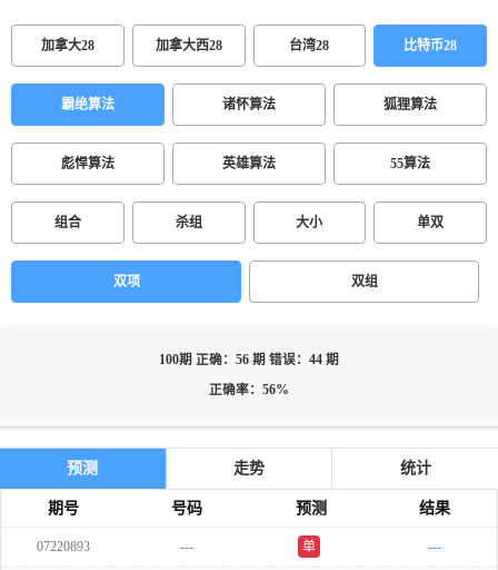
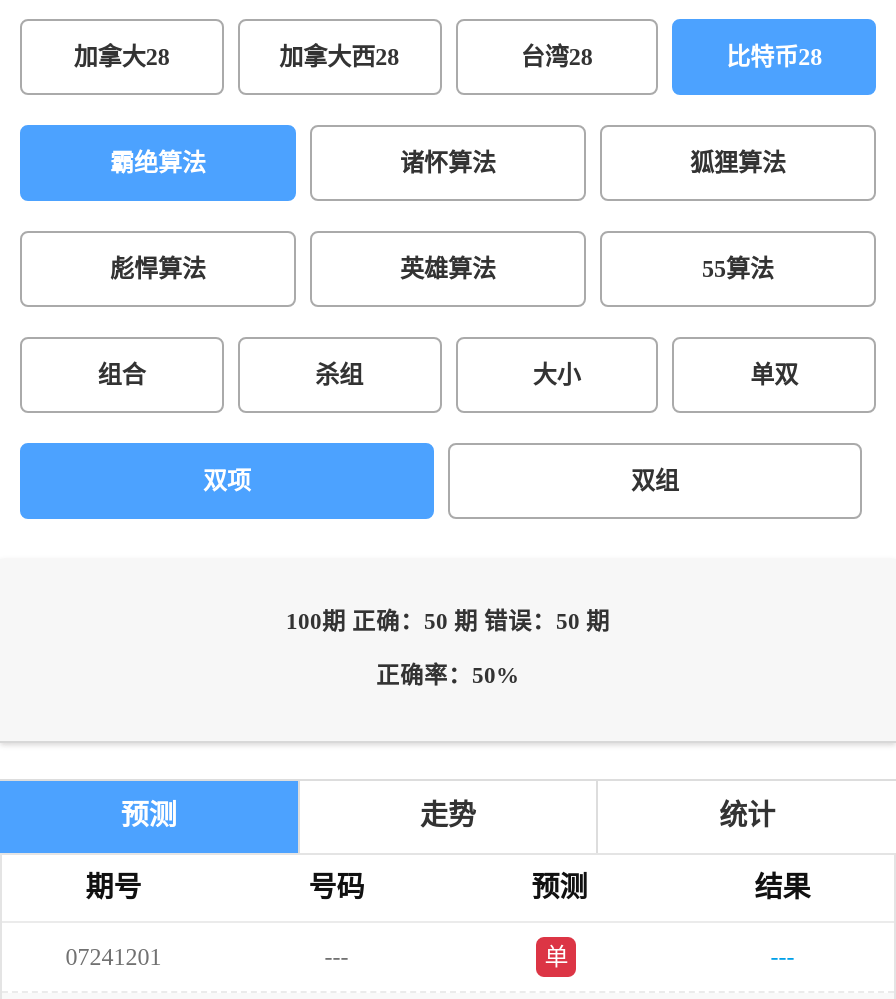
- 100期 正确：56 期 错误：44 期
+ 100期 正确：50 期 错误：50 期

- 正确率：56%
+ 正确率：50%

- 07220893
+ 07241201
